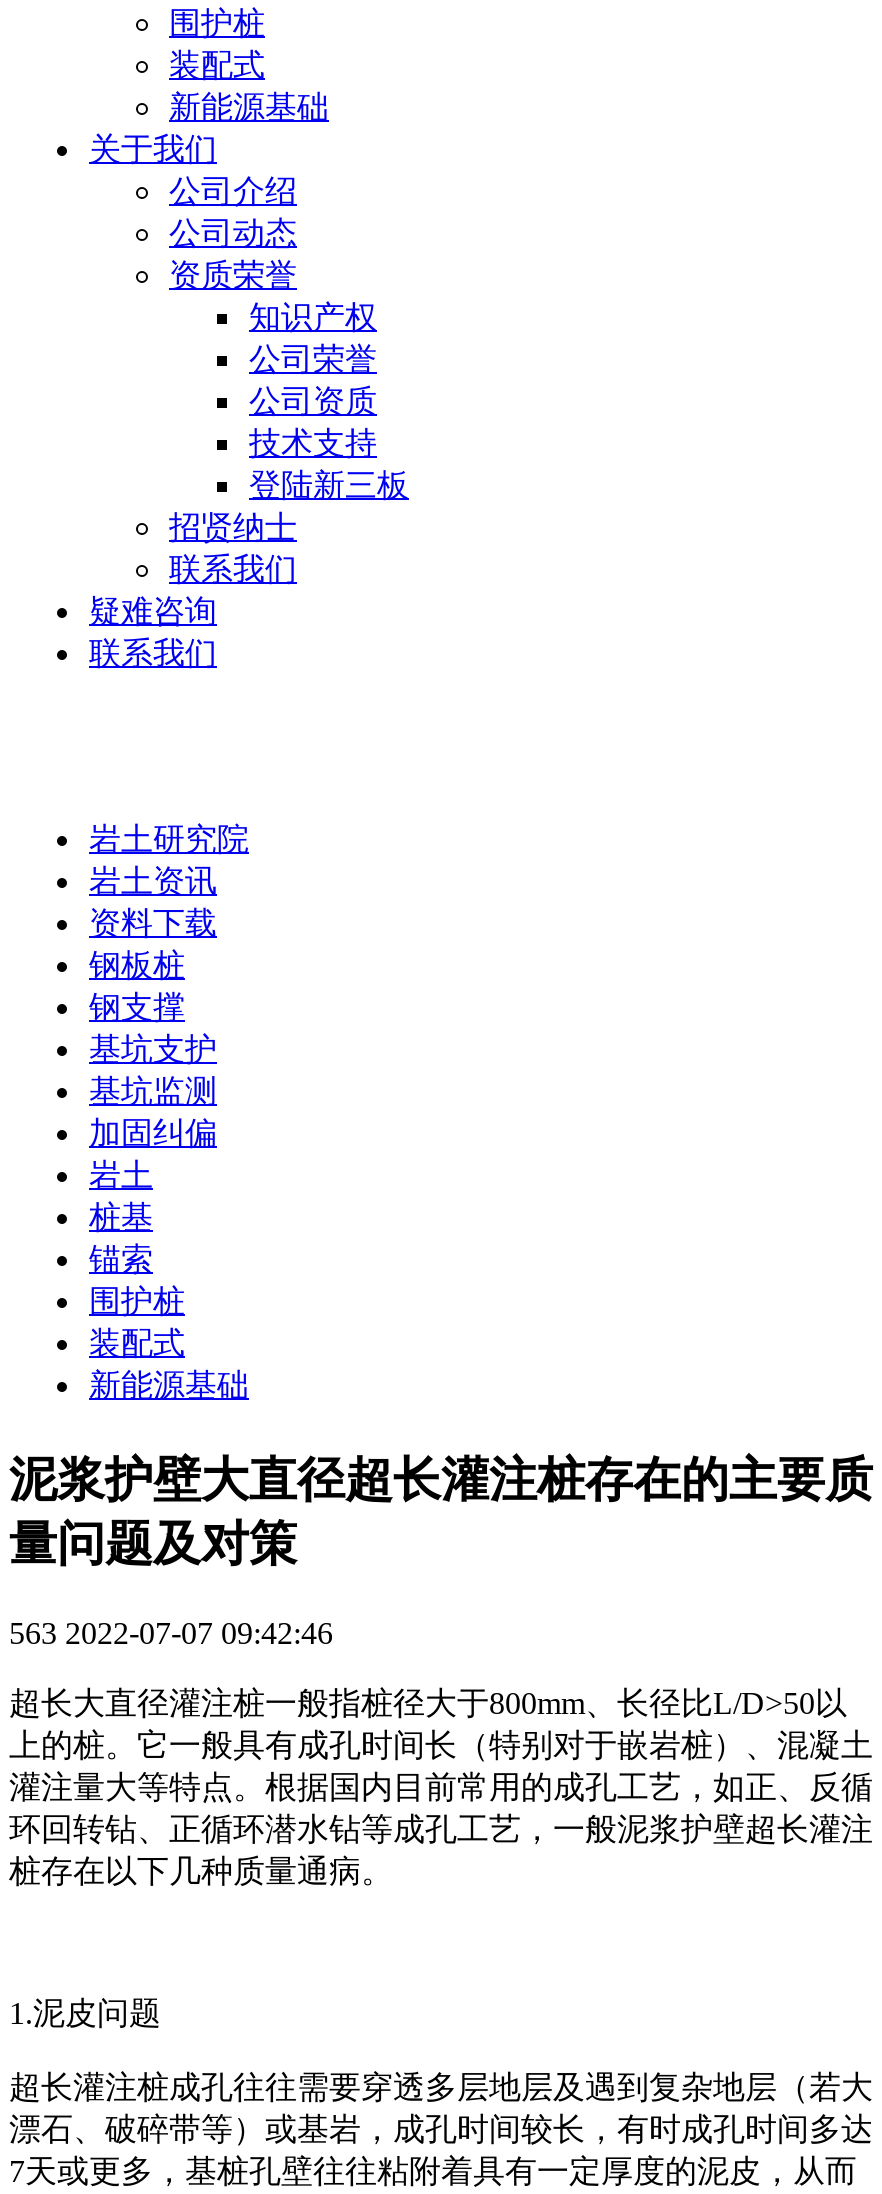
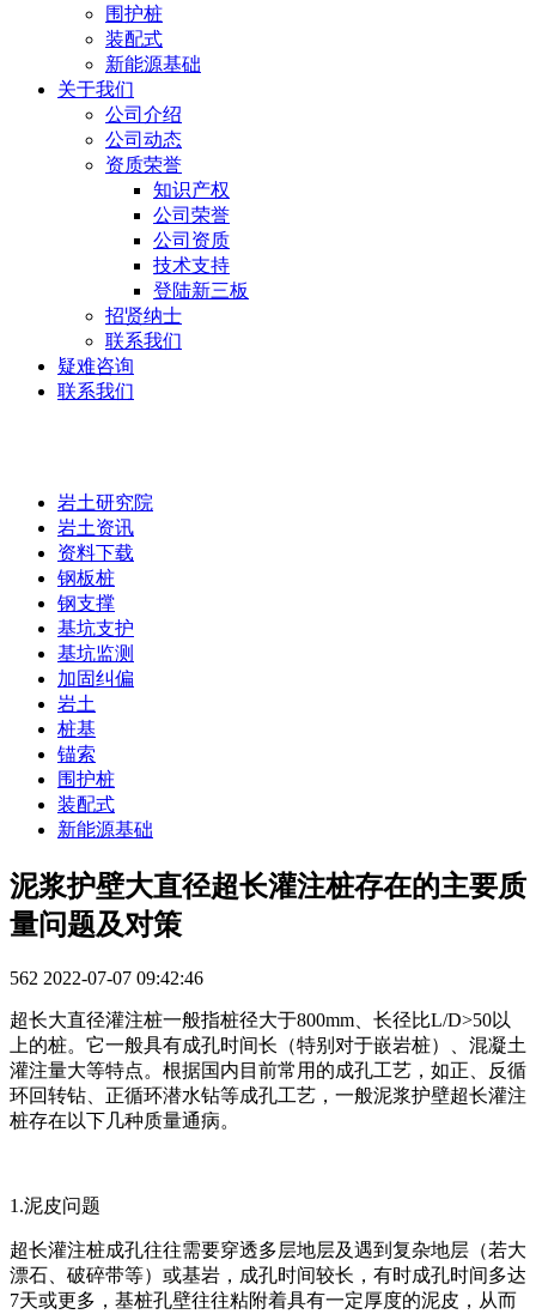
- 563 2022-07-07 09:42:46
+ 562 2022-07-07 09:42:46
